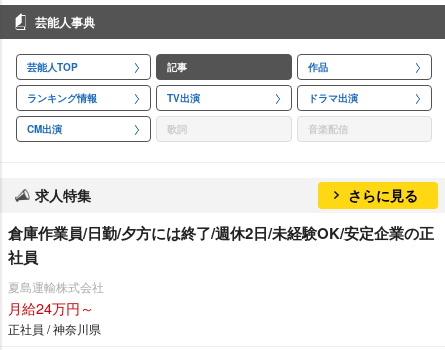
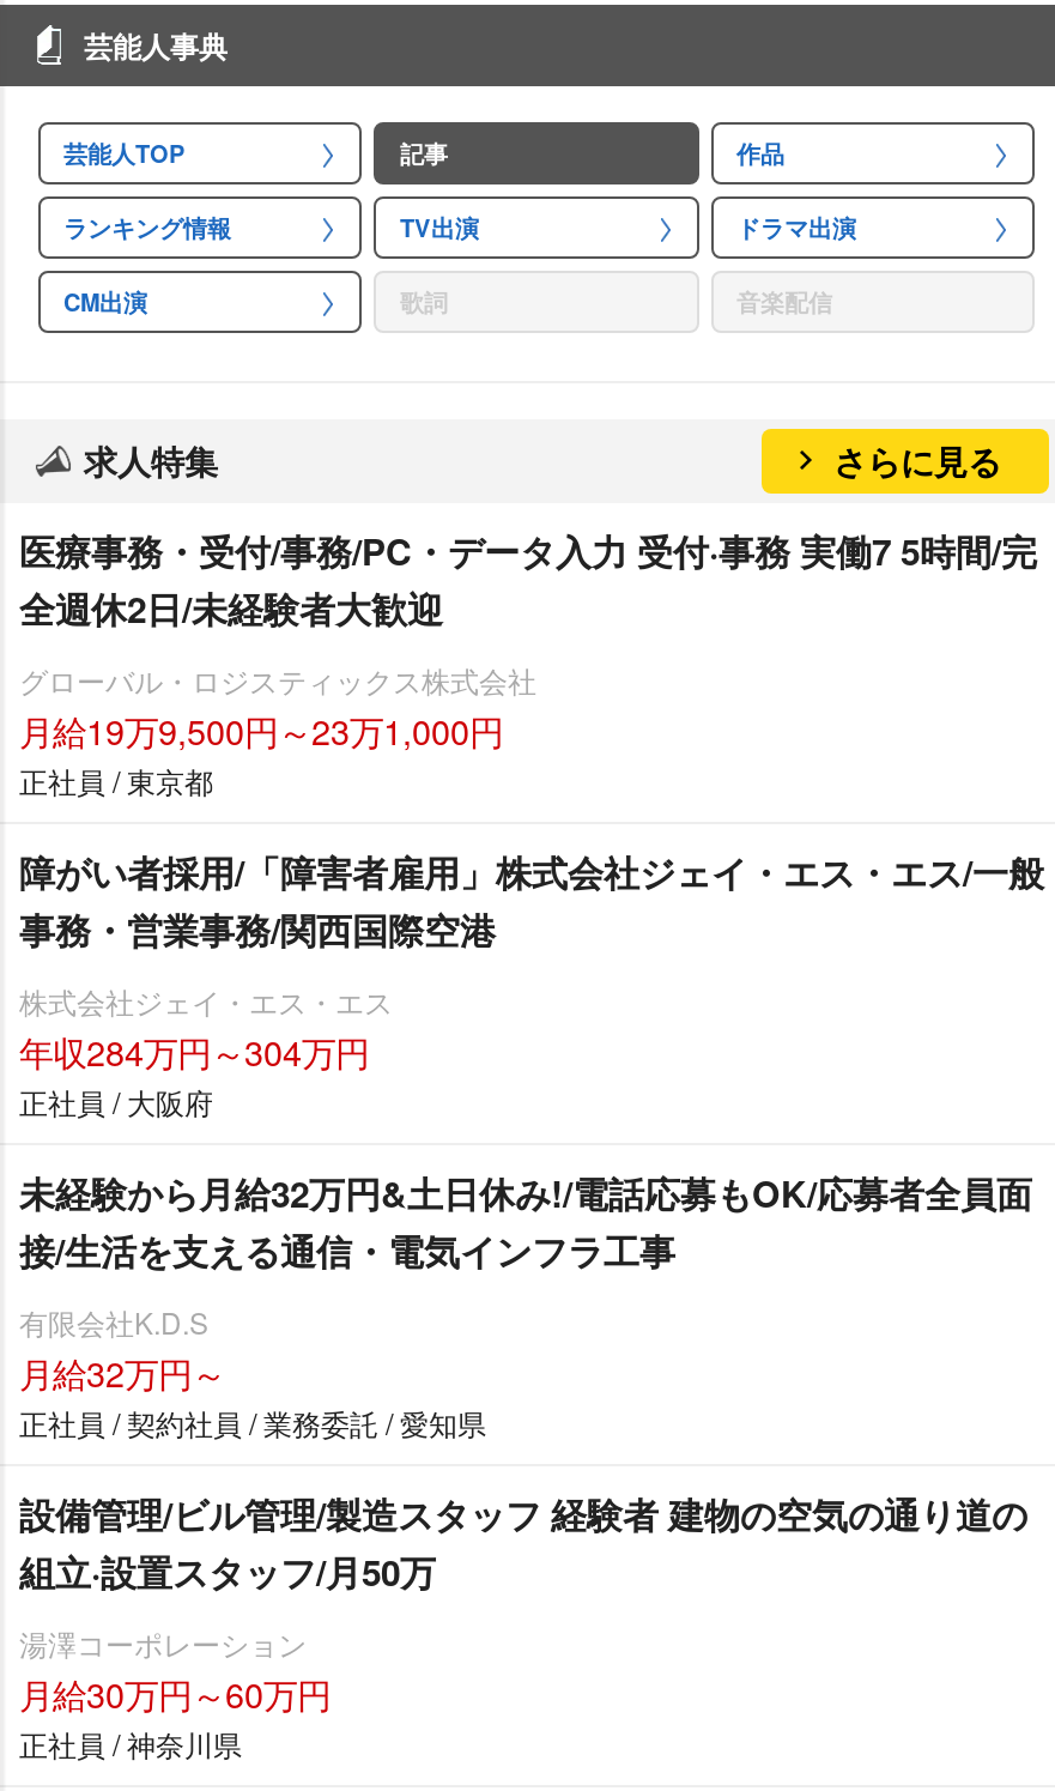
- 倉庫作業員/日勤/夕方には終了/週休2日/未経験OK/安定企業の正
- 社員
- 夏島運輸株式会社
- 月給24万円～
+ 医療事務・受付/事務/PC・データ入力 受付·事務 実働7 5時間/完
+ 全週休2日/未経験者大歓迎
+ グローバル・ロジスティックス株式会社
+ 月給19万9,500円～23万1,000円
+ 正社員 / 東京都
+ 障がい者採用/「障害者雇用」株式会社ジェイ・エス・エス/一般
+ 事務・営業事務/関西国際空港
+ 株式会社ジェイ・エス・エス
+ 年収284万円～304万円
+ 正社員 / 大阪府
+ 未経験から月給32万円&土日休み!/電話応募もOK/応募者全員面
+ 接/生活を支える通信・電気インフラ工事
+ 有限会社K.D.S
+ 月給32万円～
+ 正社員 / 契約社員 / 業務委託 / 愛知県
+ 設備管理/ビル管理/製造スタッフ 経験者 建物の空気の通り道の
+ 組立·設置スタッフ/月50万
+ 湯澤コーポレーション
+ 月給30万円～60万円
